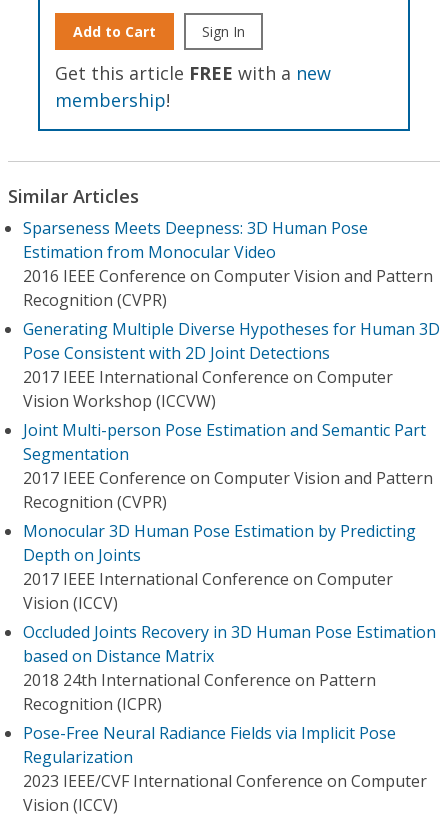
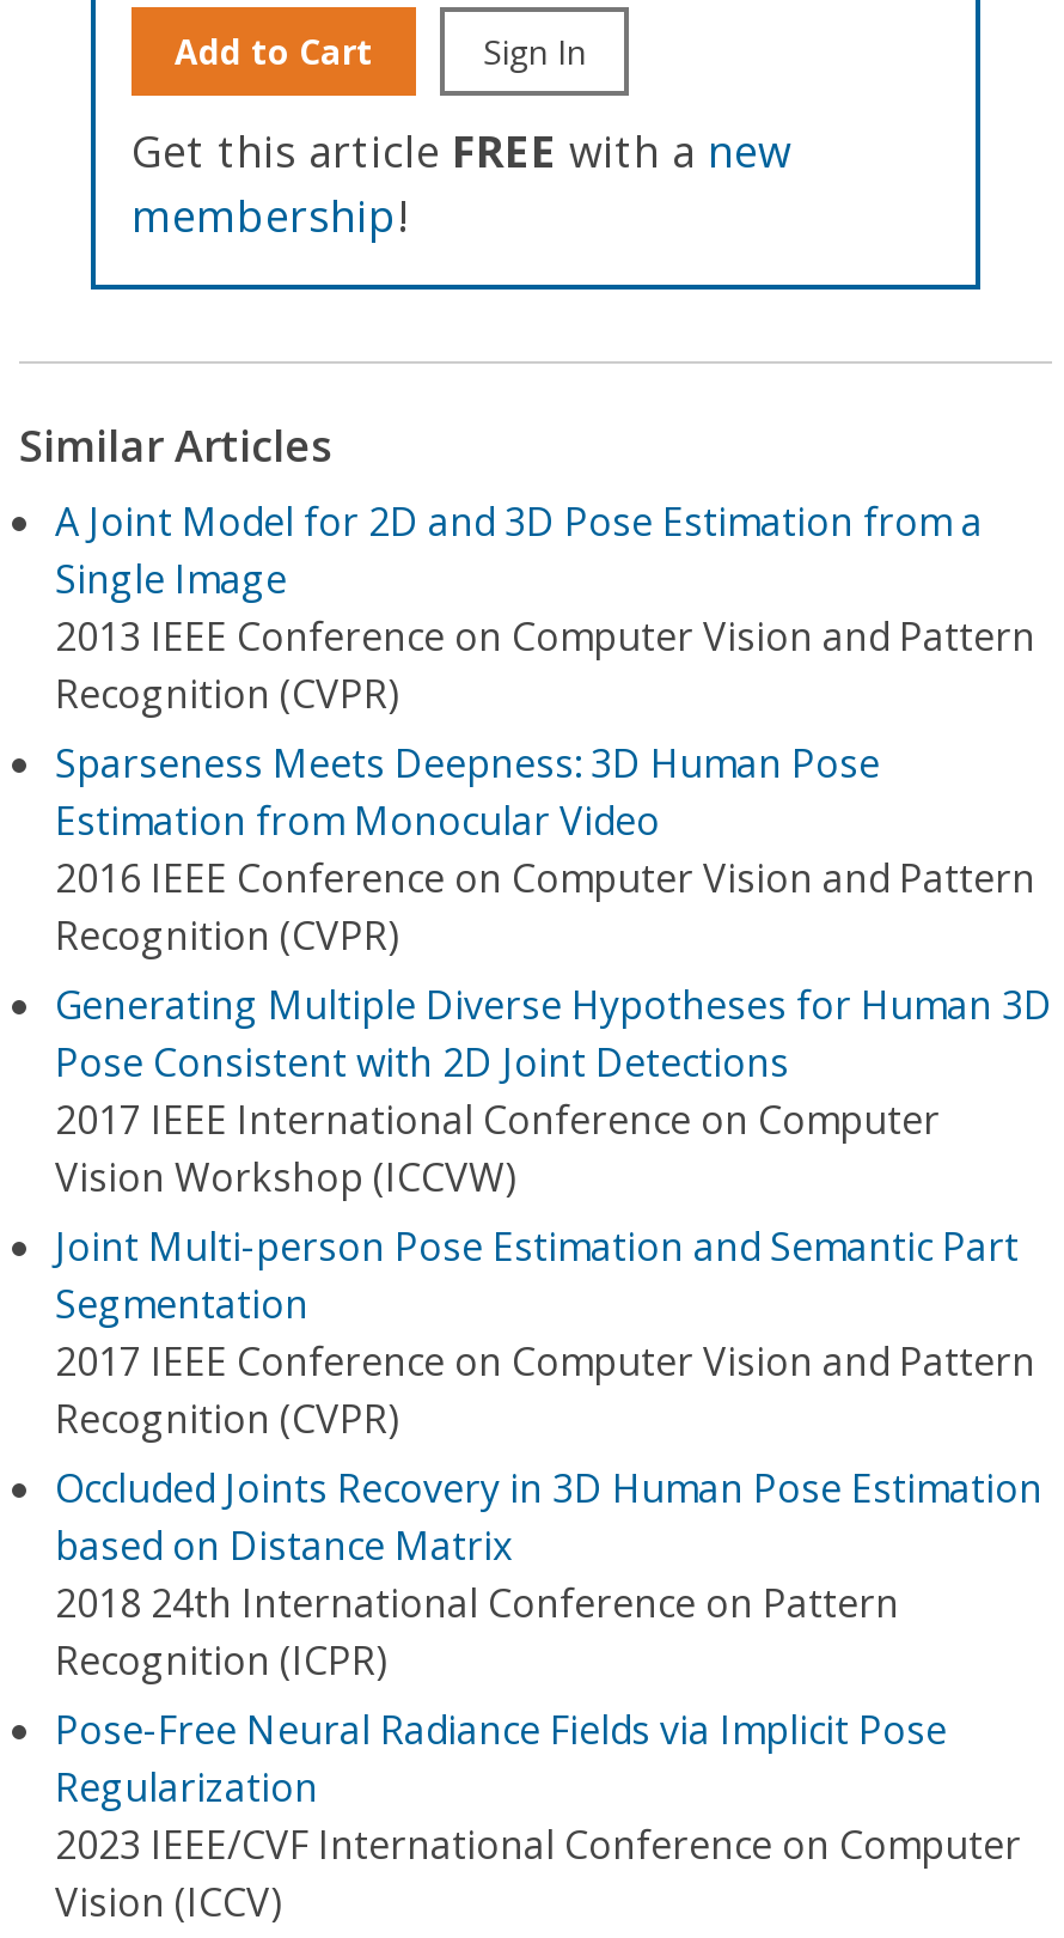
+ A Joint Model for 2D and 3D Pose Estimation from a
+ Single Image
+ 2013 IEEE Conference on Computer Vision and Pattern
+ Recognition (CVPR)

moved down: Sparseness Meets Deepness: 3D Human Pose | Estimation from Monocular Video | 2016 IEEE Conference on Computer Vision and Pattern | ... | 2017 IEEE Conference on Computer Vision and Pattern | Recognition (CVPR)

- Monocular 3D Human Pose Estimation by Predicting
- Depth on Joints
- 2017 IEEE International Conference on Computer
- Vision (ICCV)
